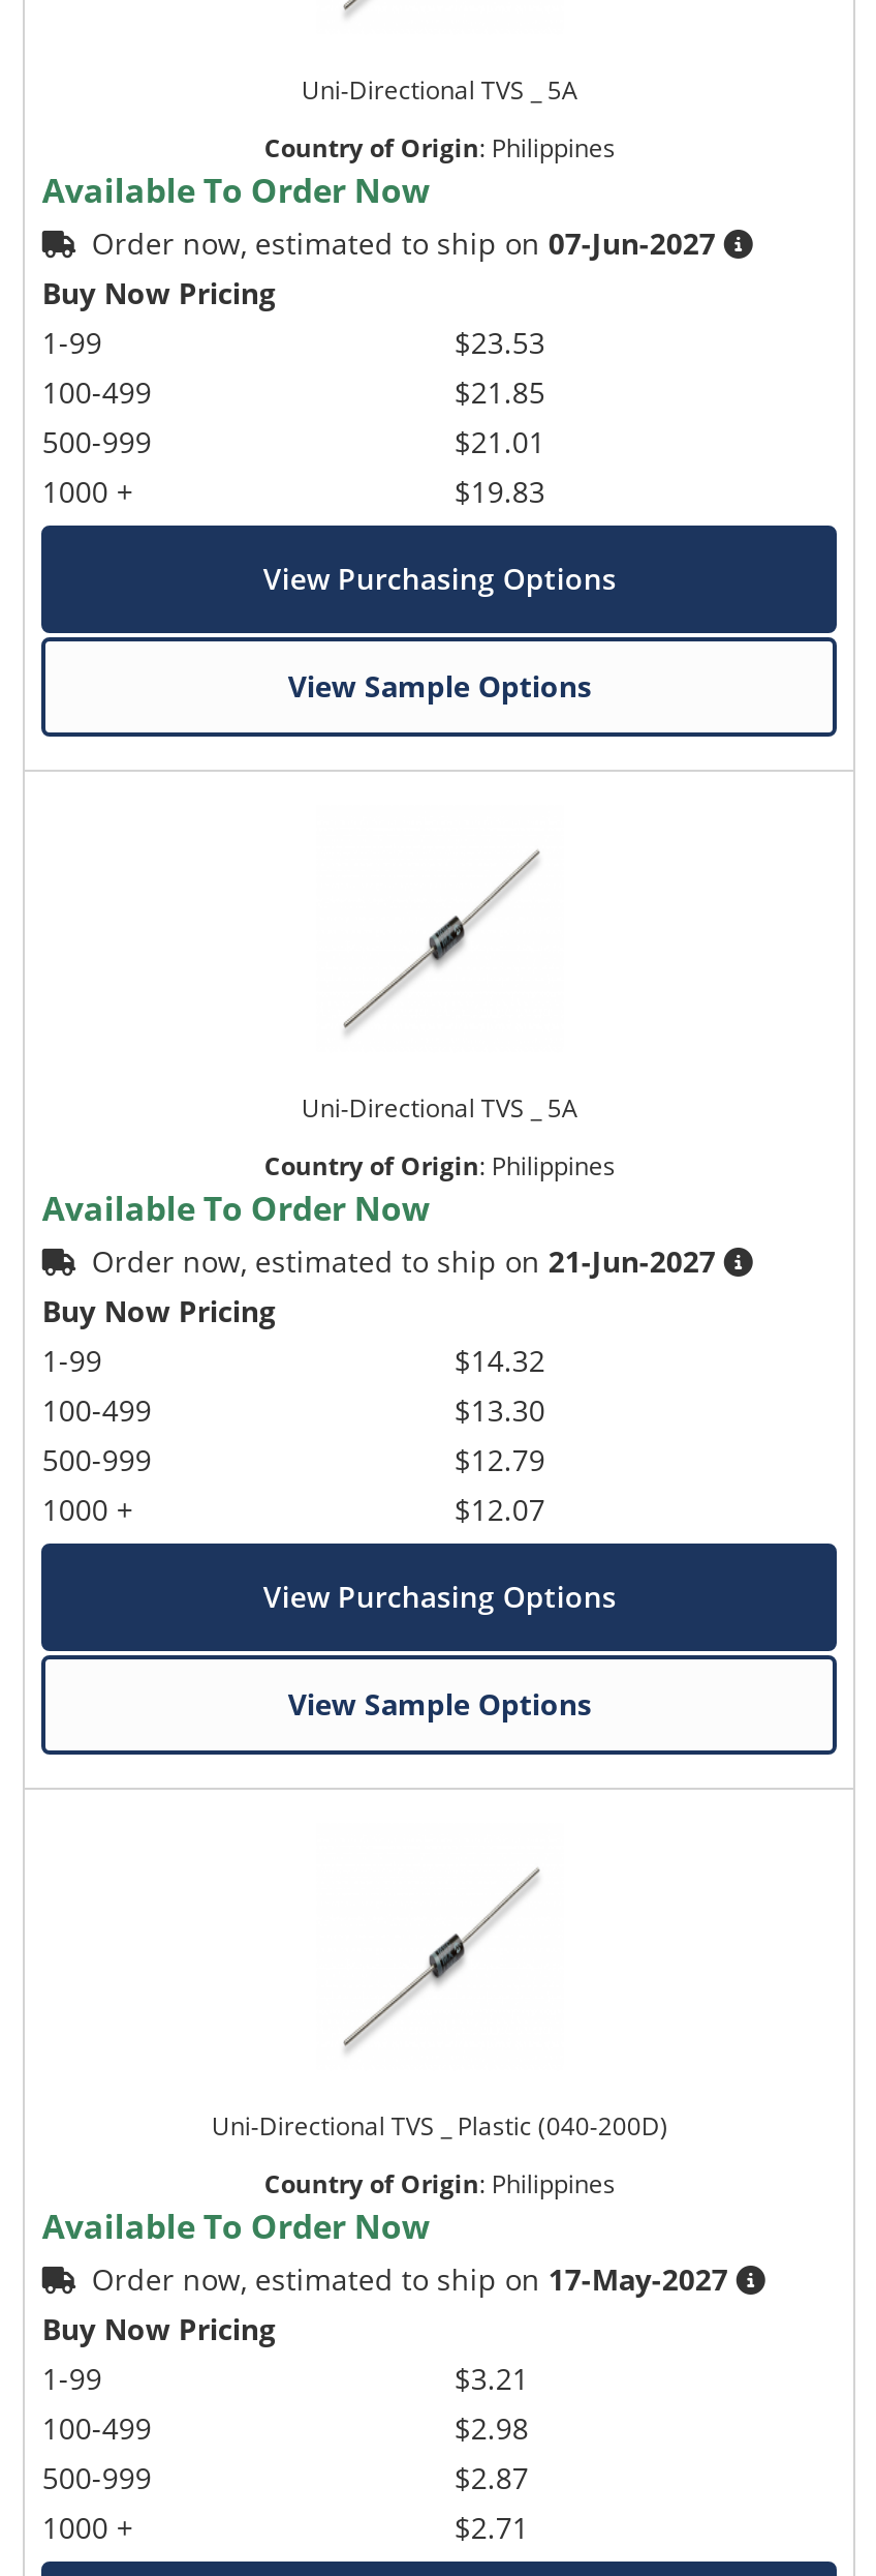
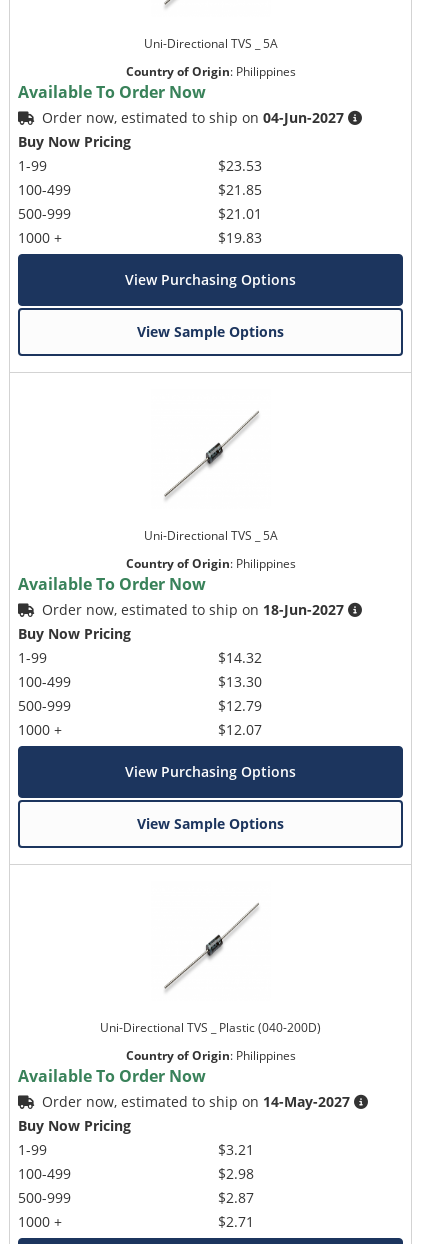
- Order now, estimated to ship on 07-Jun-2027
+ Order now, estimated to ship on 04-Jun-2027

- Order now, estimated to ship on 21-Jun-2027
+ Order now, estimated to ship on 18-Jun-2027

- Order now, estimated to ship on 17-May-2027
+ Order now, estimated to ship on 14-May-2027
